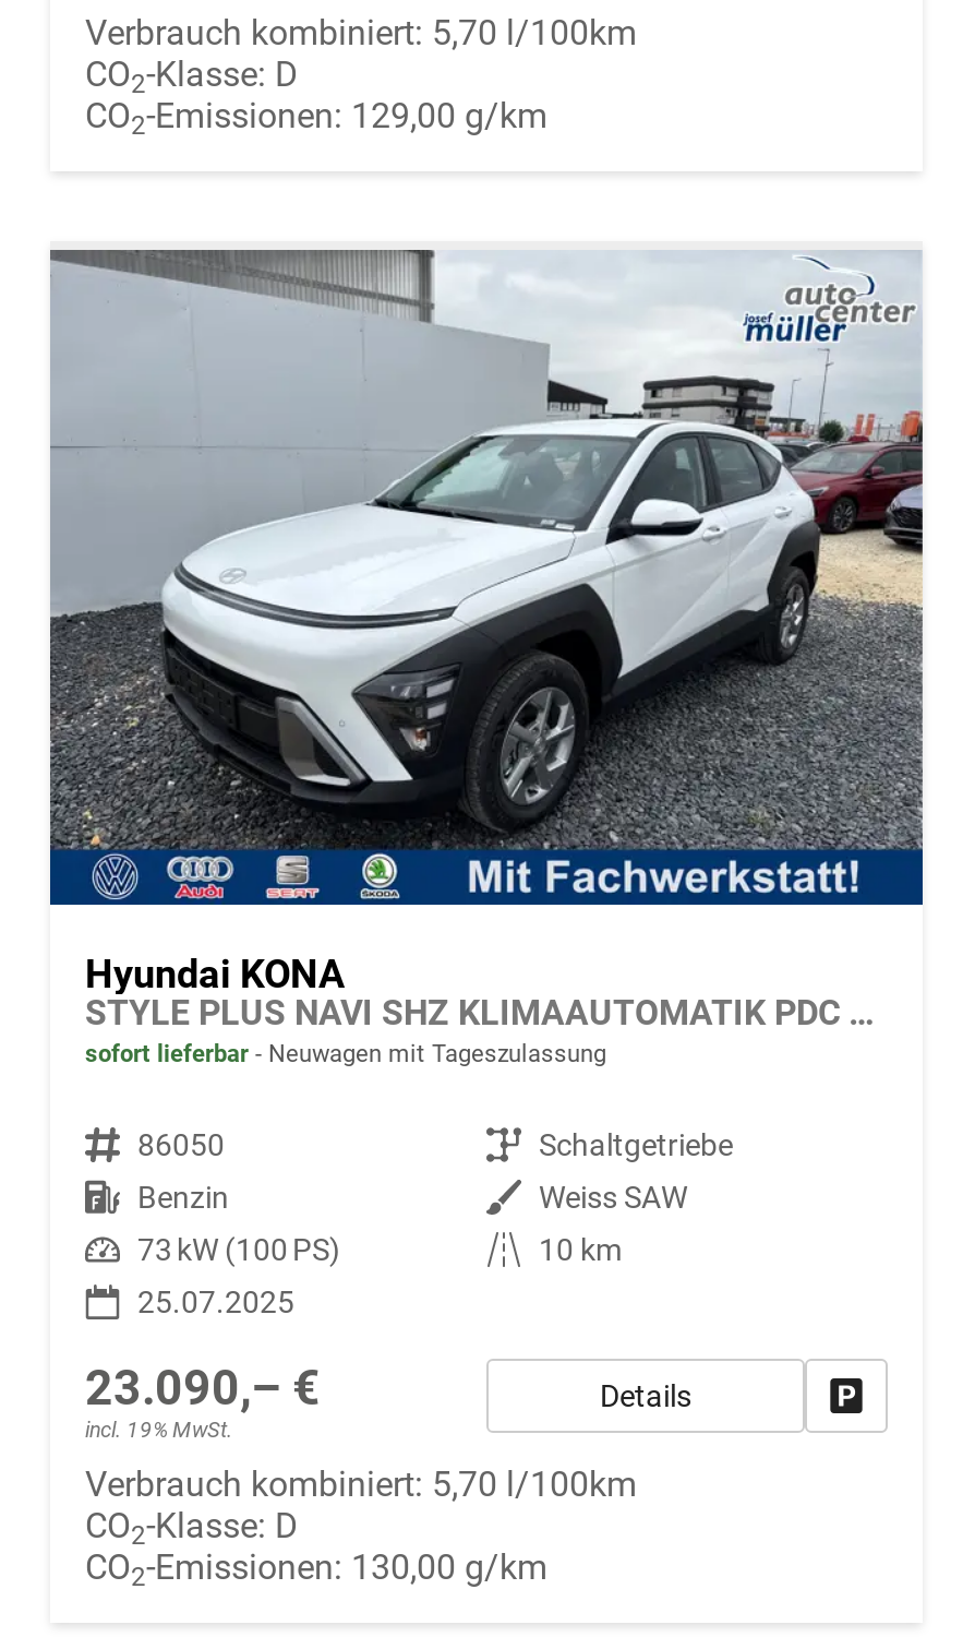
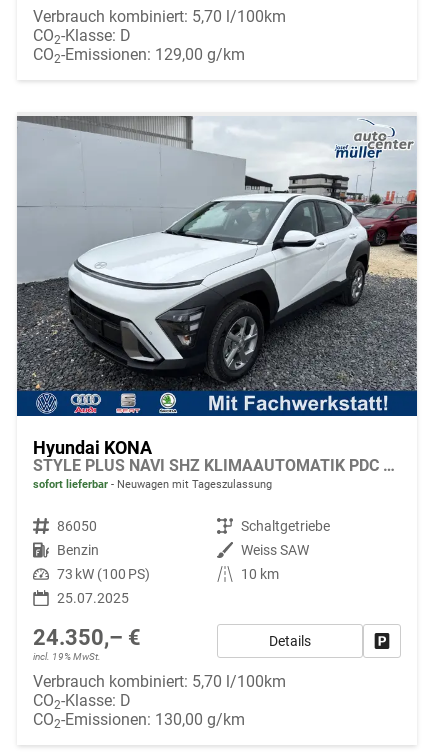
- 23.090,– €
+ 24.350,– €
